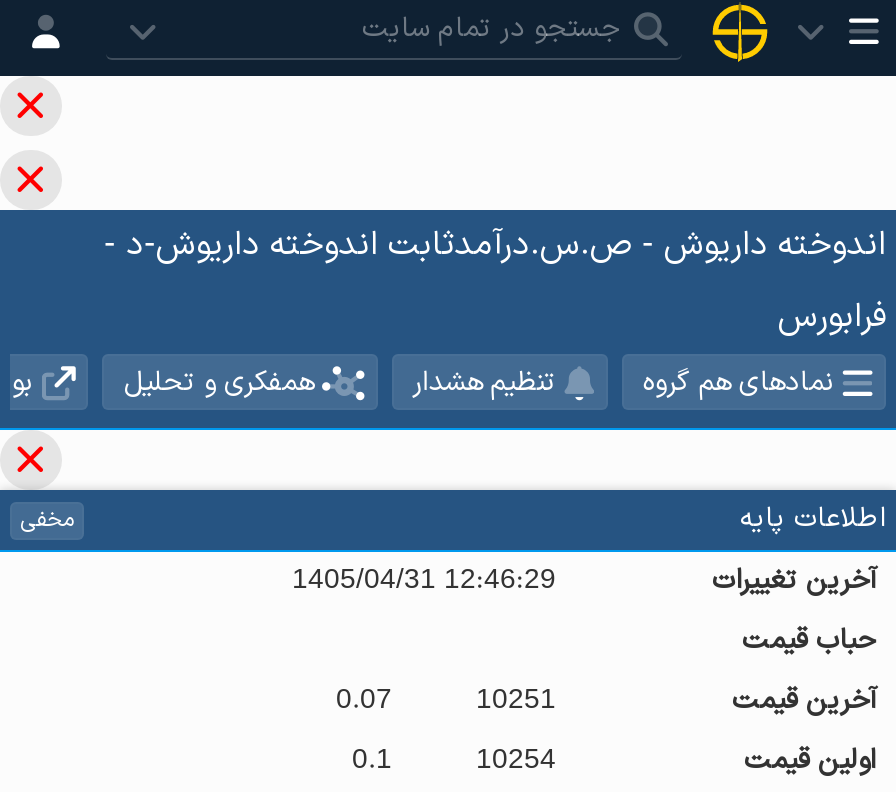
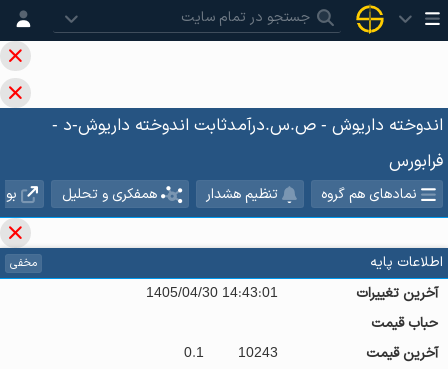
- 1405/04/31 12:46:29
+ 1405/04/30 14:43:01

- 10251
- 0.07
- اولین قیمت
- 10254
+ 10243
